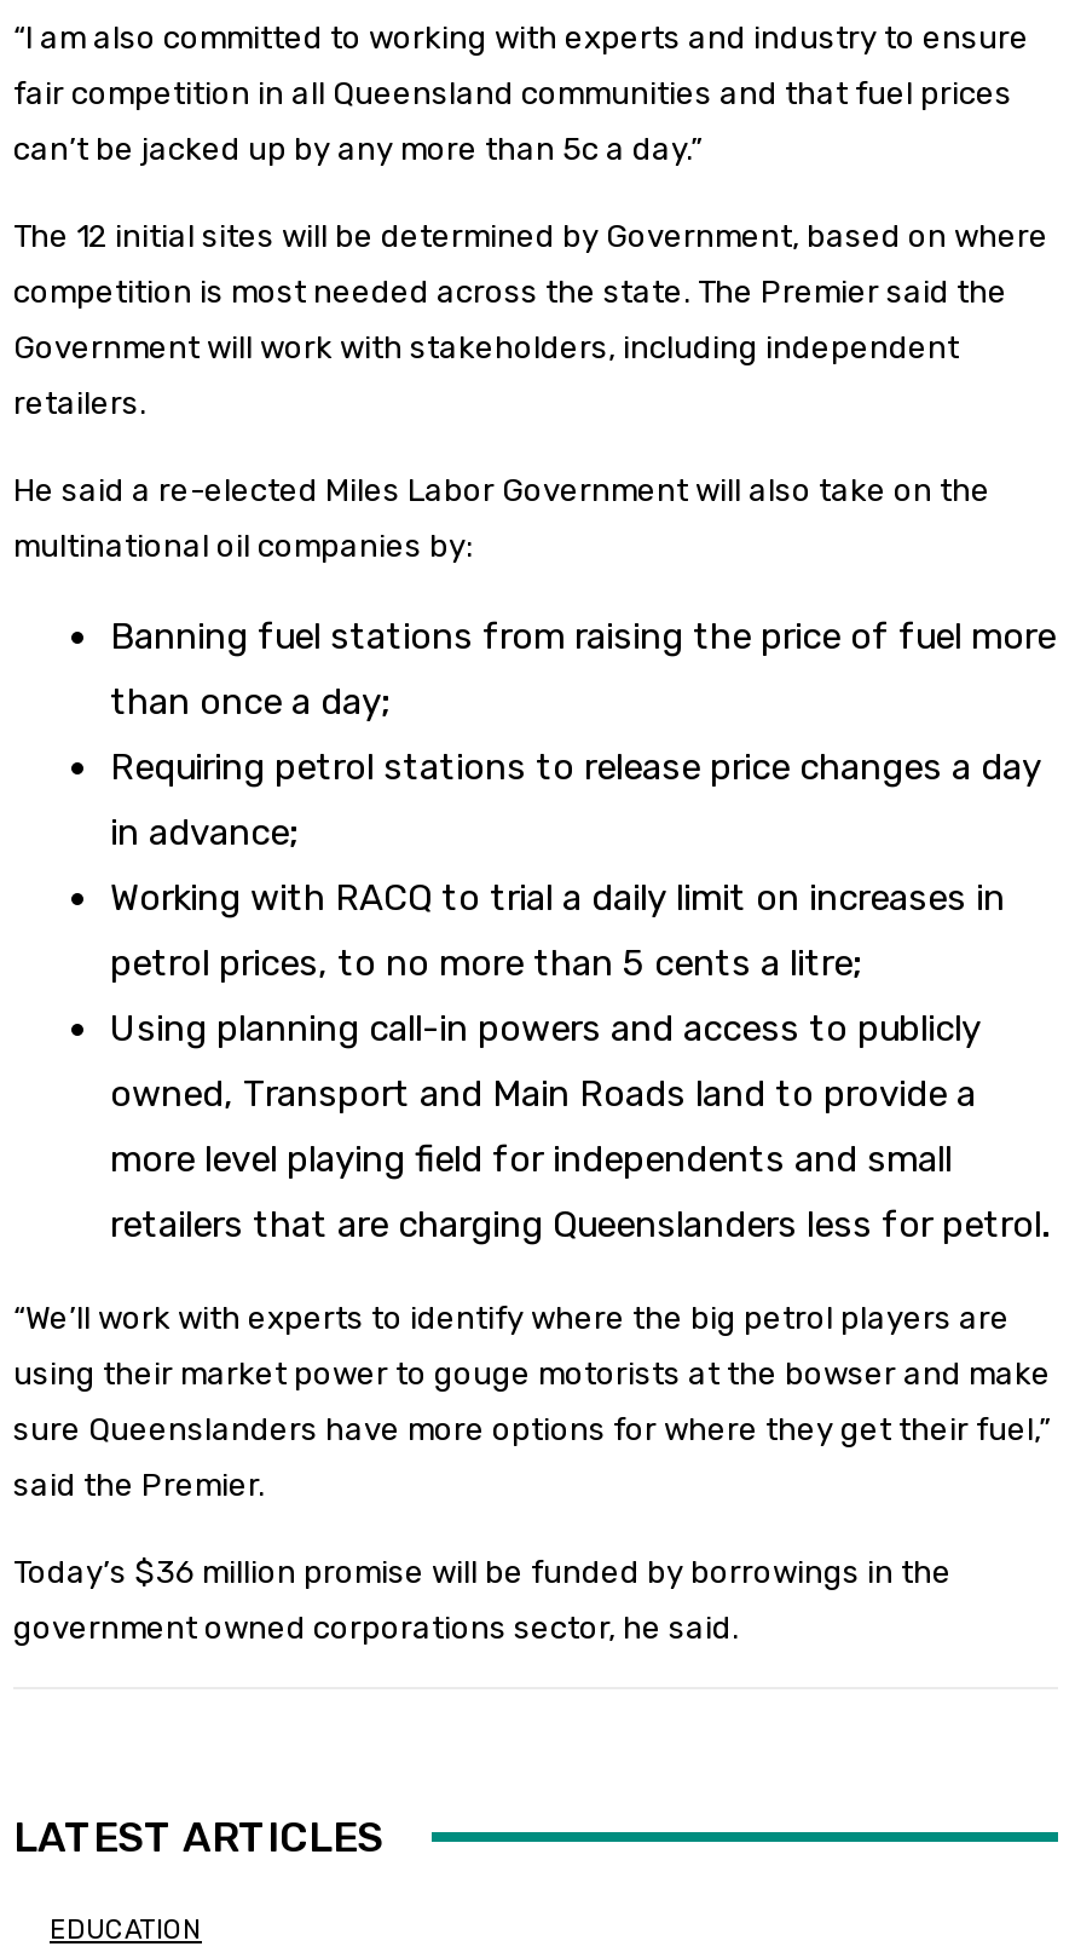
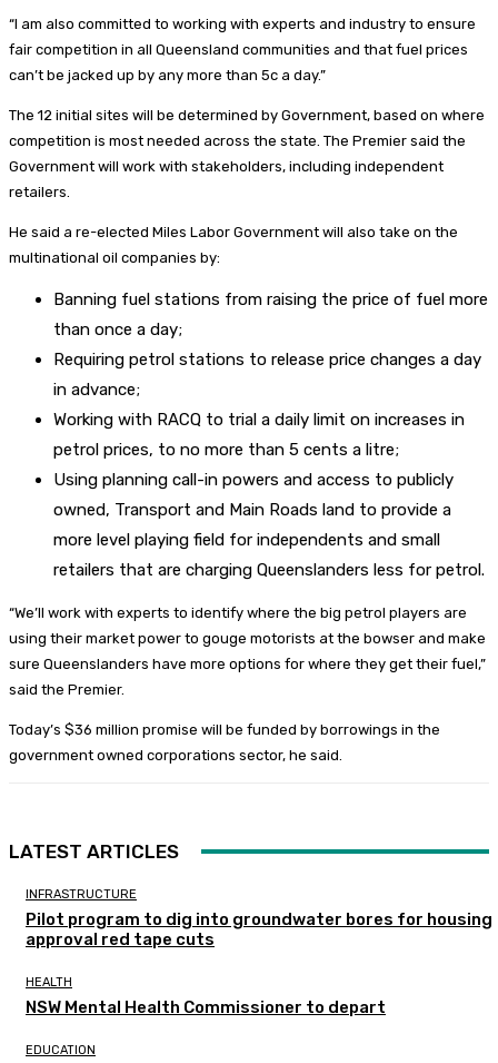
+ INFRASTRUCTURE
+ Pilot program to dig into groundwater bores for housing
+ approval red tape cuts
+ HEALTH
+ NSW Mental Health Commissioner to depart
